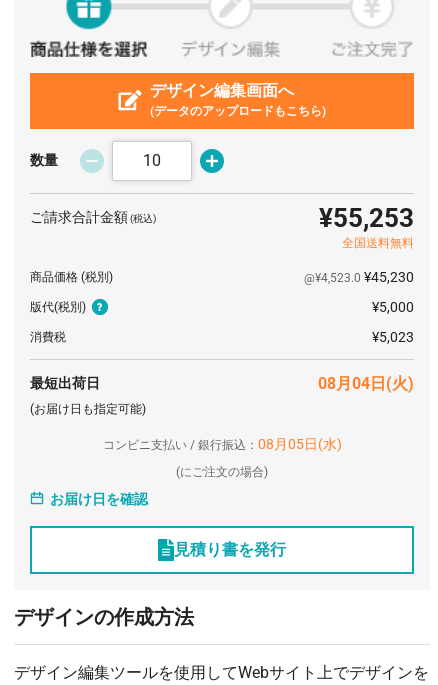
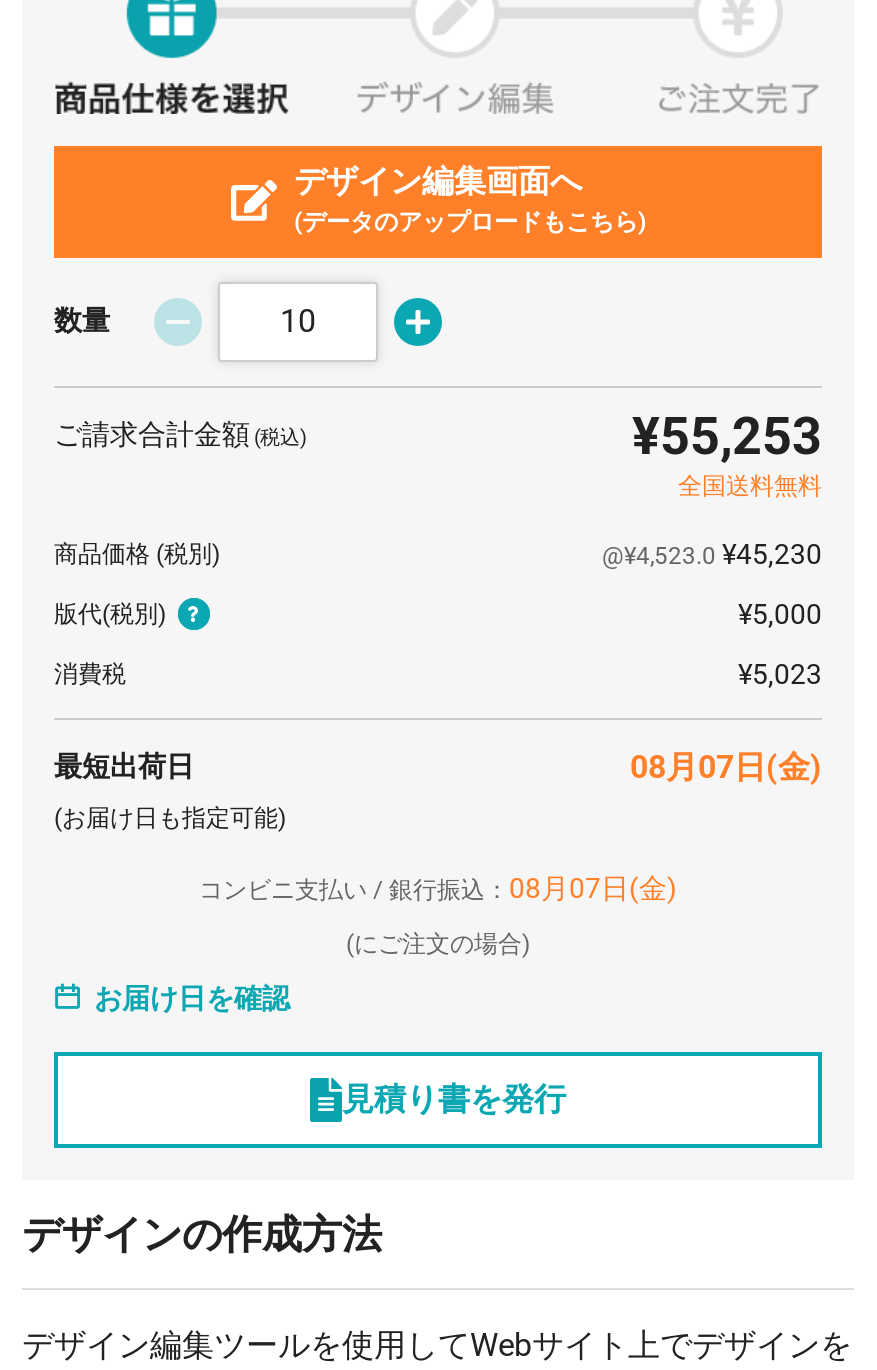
- 08月04日(火)
+ 08月07日(金)

- コンビニ支払い / 銀行振込：08月05日(水)
+ コンビニ支払い / 銀行振込：08月07日(金)
